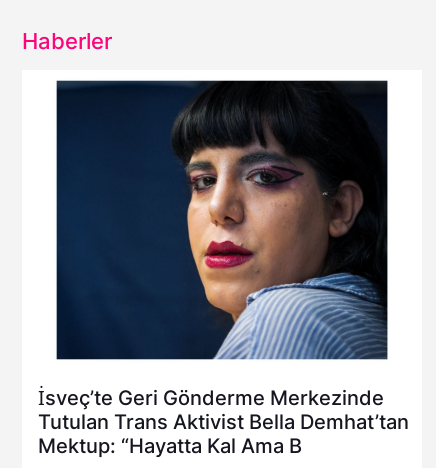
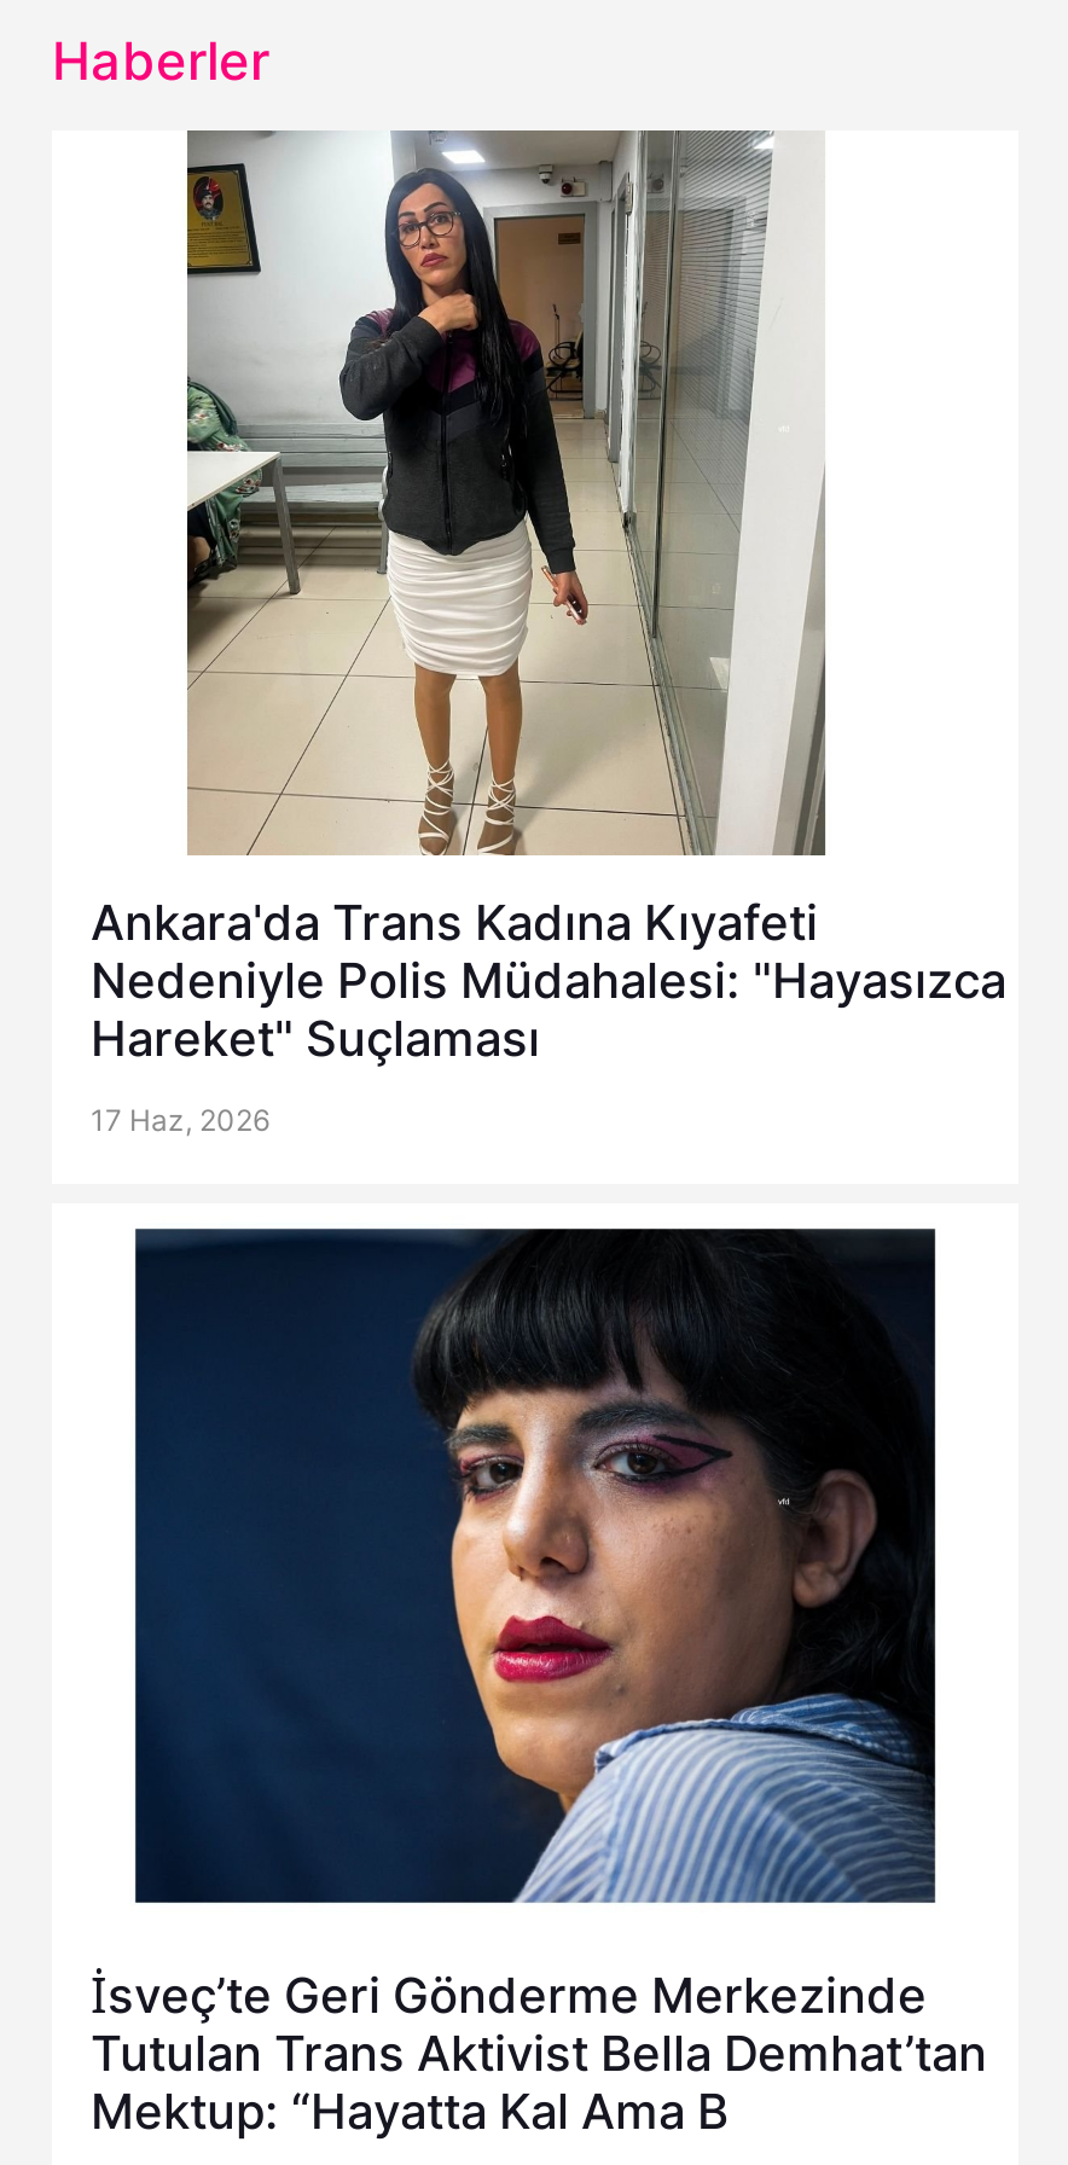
+ [image]
+ Ankara'da Trans Kadına Kıyafeti
+ Nedeniyle Polis Müdahalesi: "Hayasızca
+ Hareket" Suçlaması
+ 17 Haz, 2026
